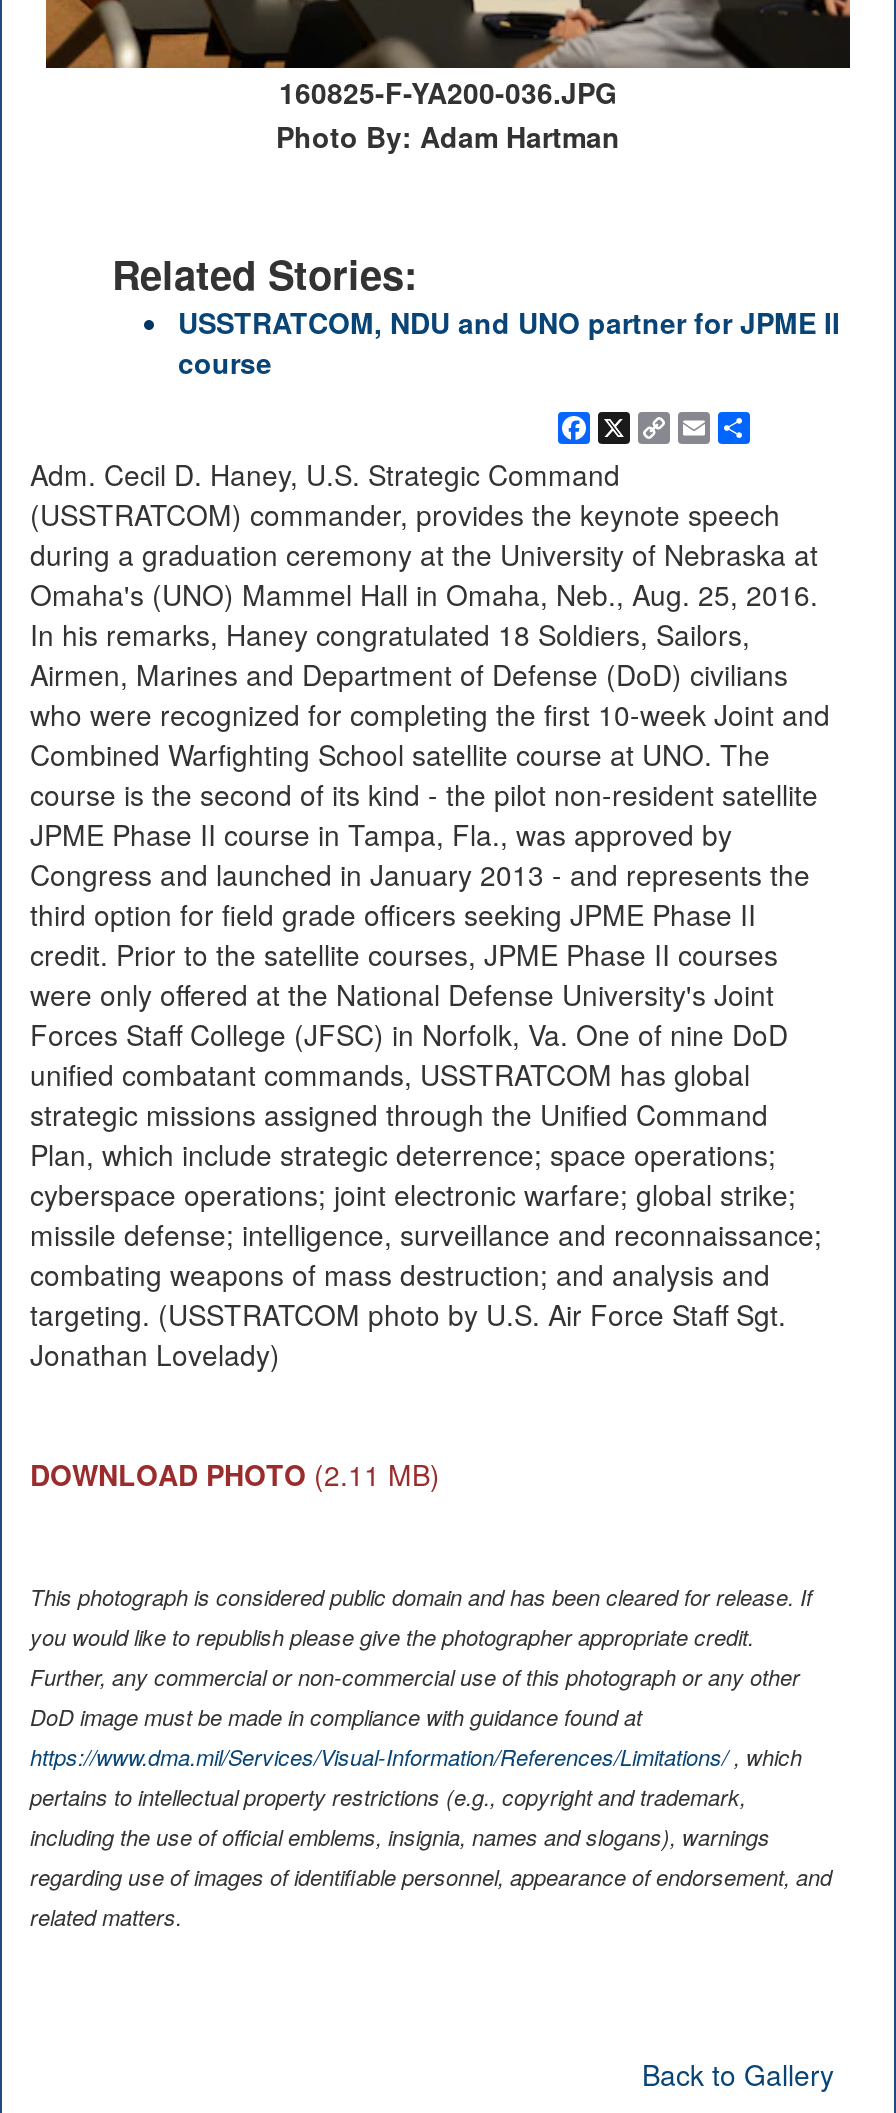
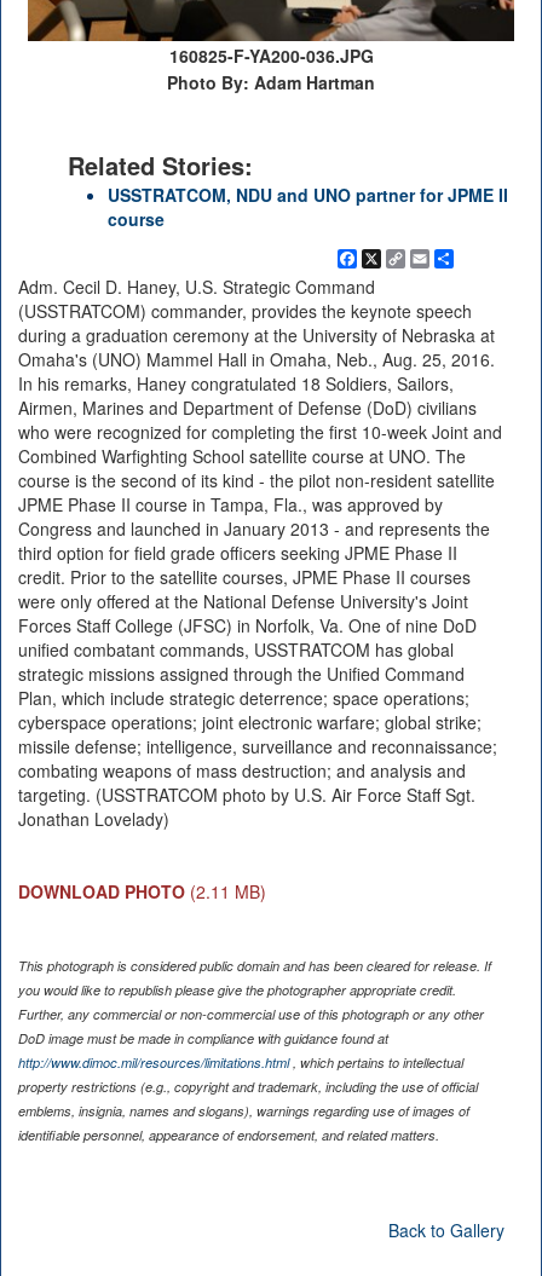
- https://www.dma.mil/Services/Visual-Information/References/Limitations/, which
- pertains to intellectual property restrictions (e.g., copyright and trademark,
- including the use of official emblems, insignia, names and slogans), warnings
- regarding use of images of identifiable personnel, appearance of endorsement, and
- related matters.
+ http://www.dimoc.mil/resources/limitations.html, which pertains to intellectual
+ property restrictions (e.g., copyright and trademark, including the use of official
+ emblems, insignia, names and slogans), warnings regarding use of images of
+ identifiable personnel, appearance of endorsement, and related matters.
